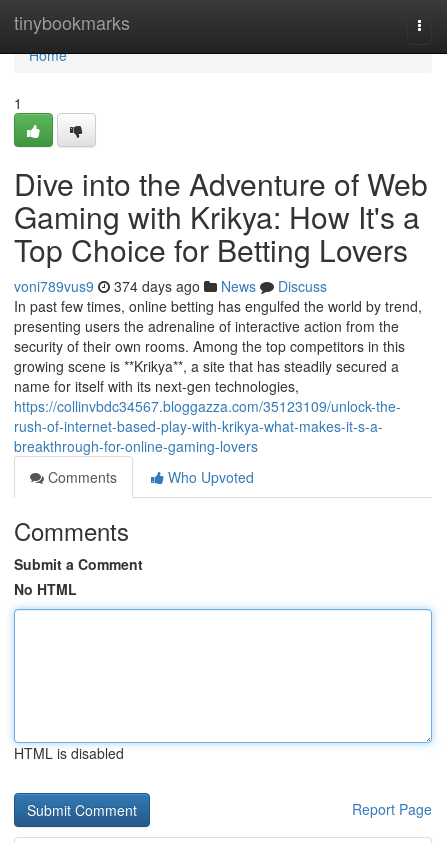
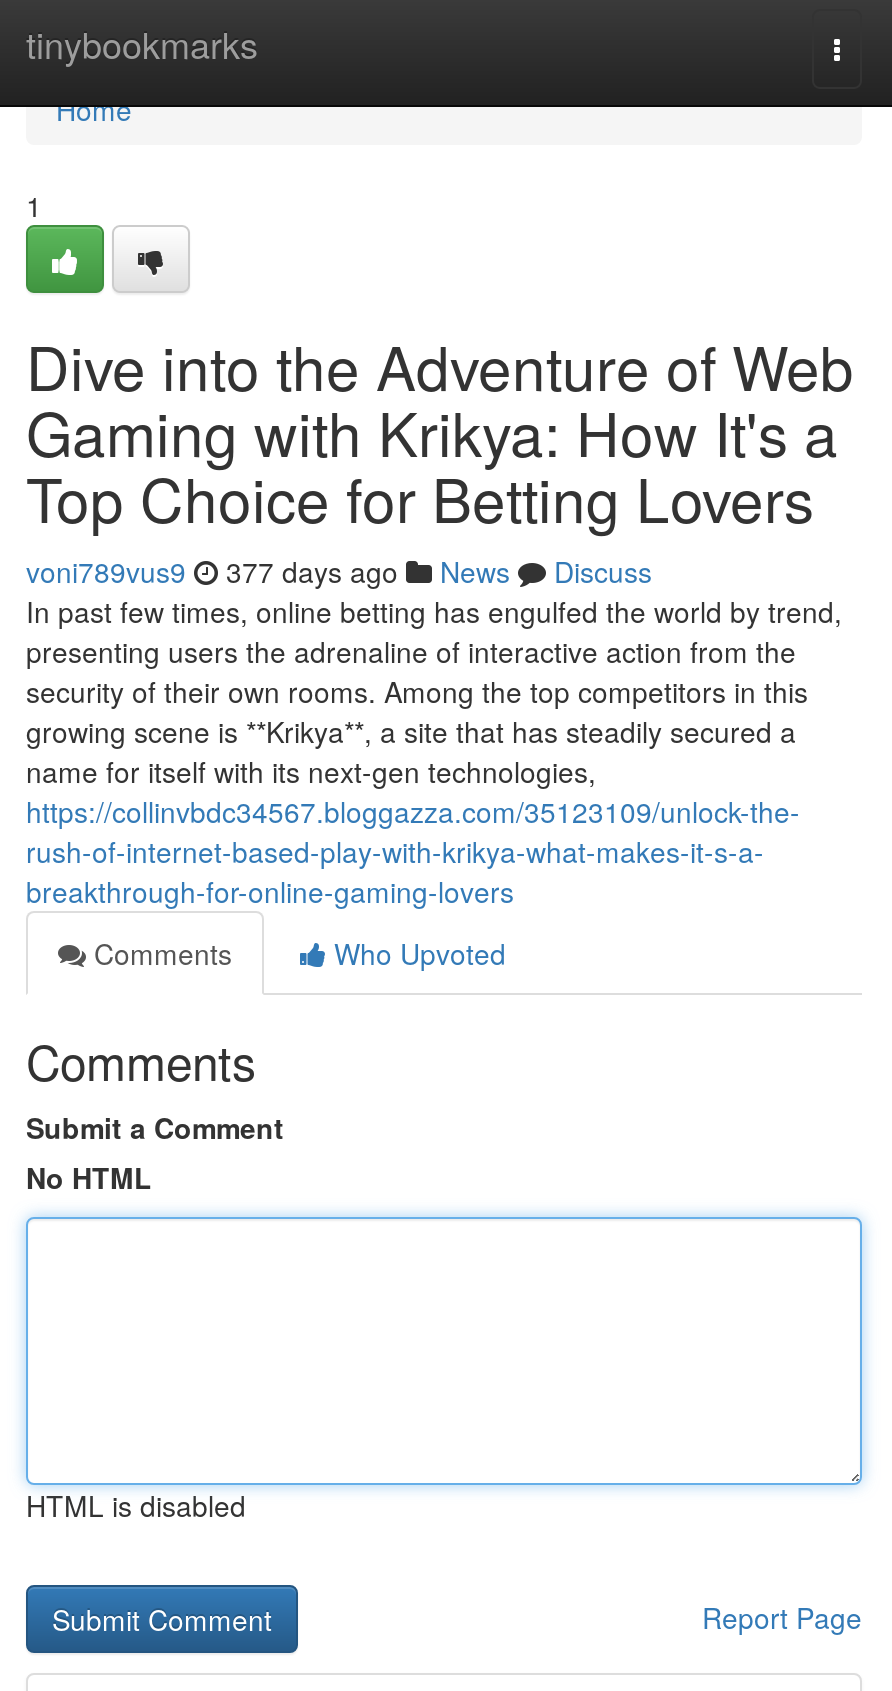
- voni789vus9 374 days ago News Discuss
+ voni789vus9 377 days ago News Discuss
